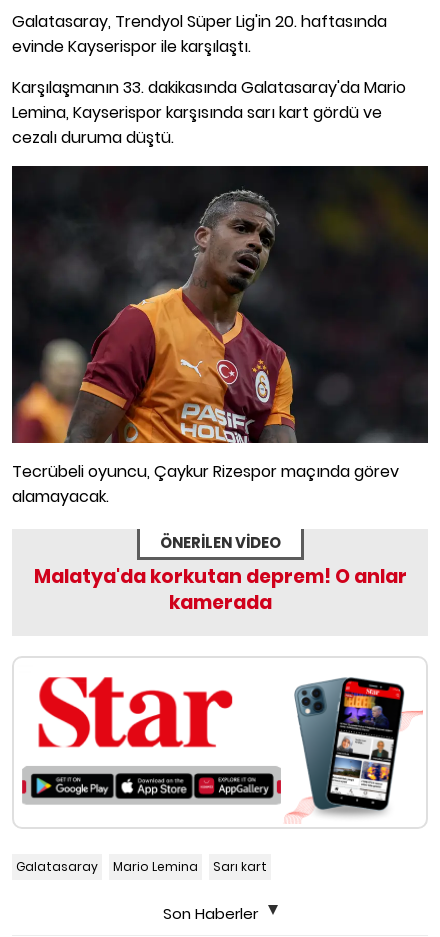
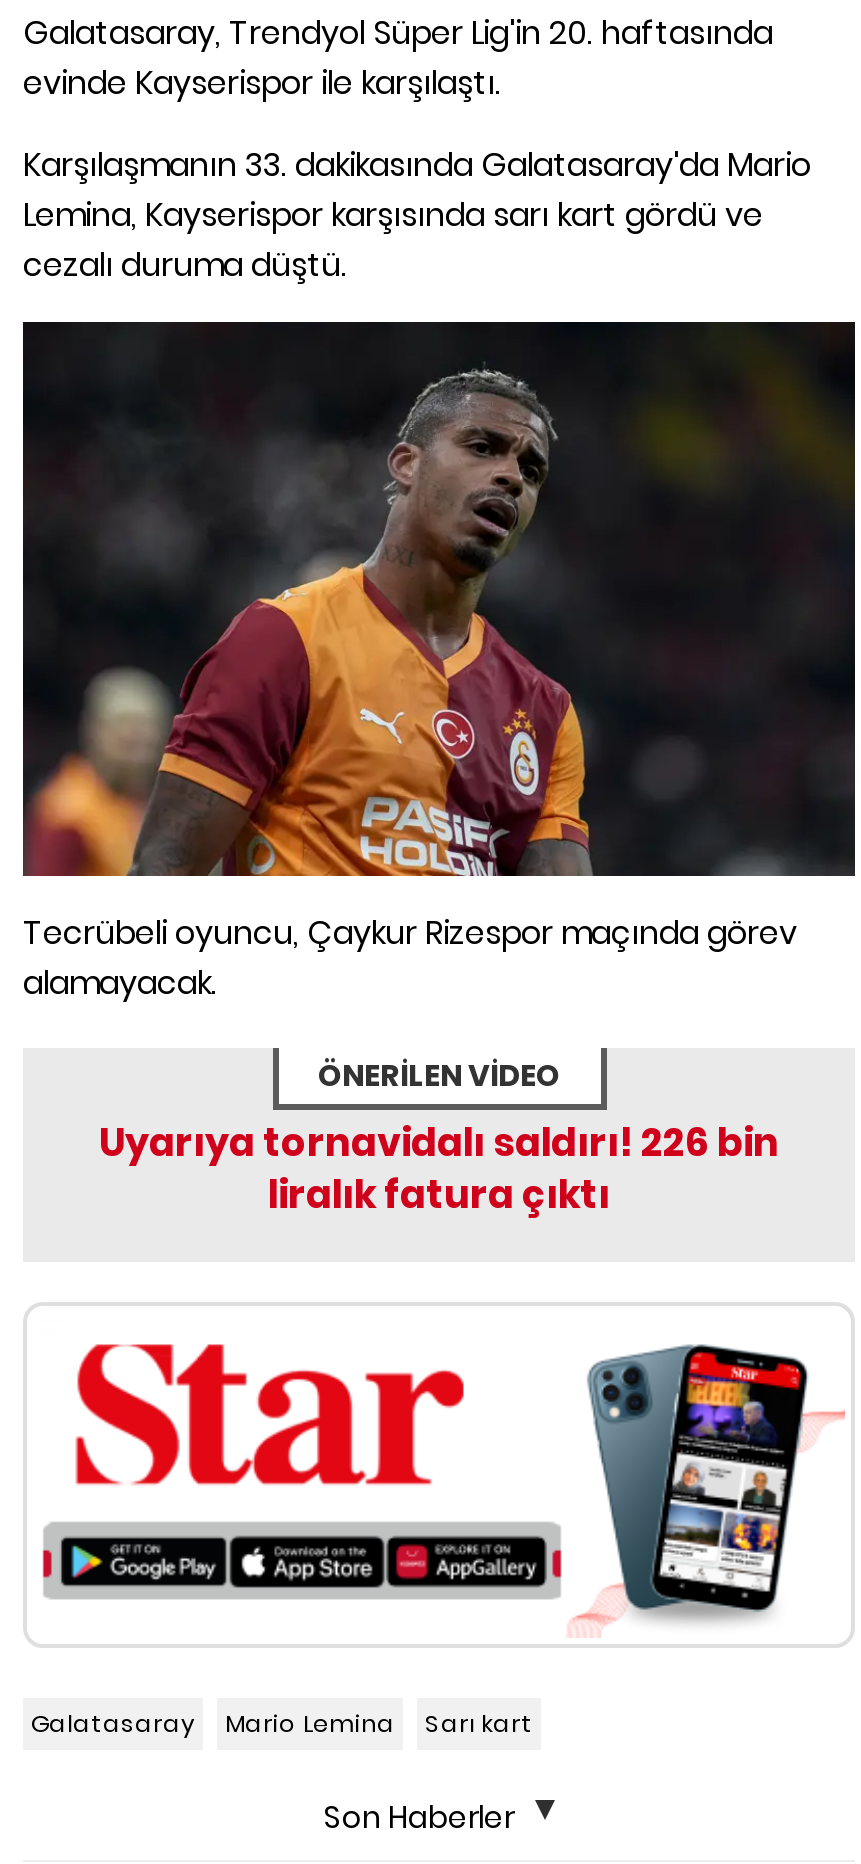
- Malatya'da korkutan deprem! O anlar
- kamerada
+ Uyarıya tornavidalı saldırı! 226 bin
+ liralık fatura çıktı
